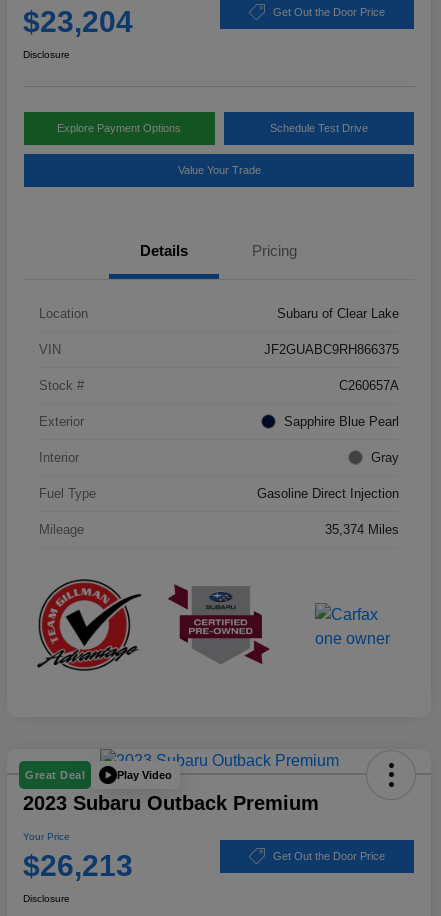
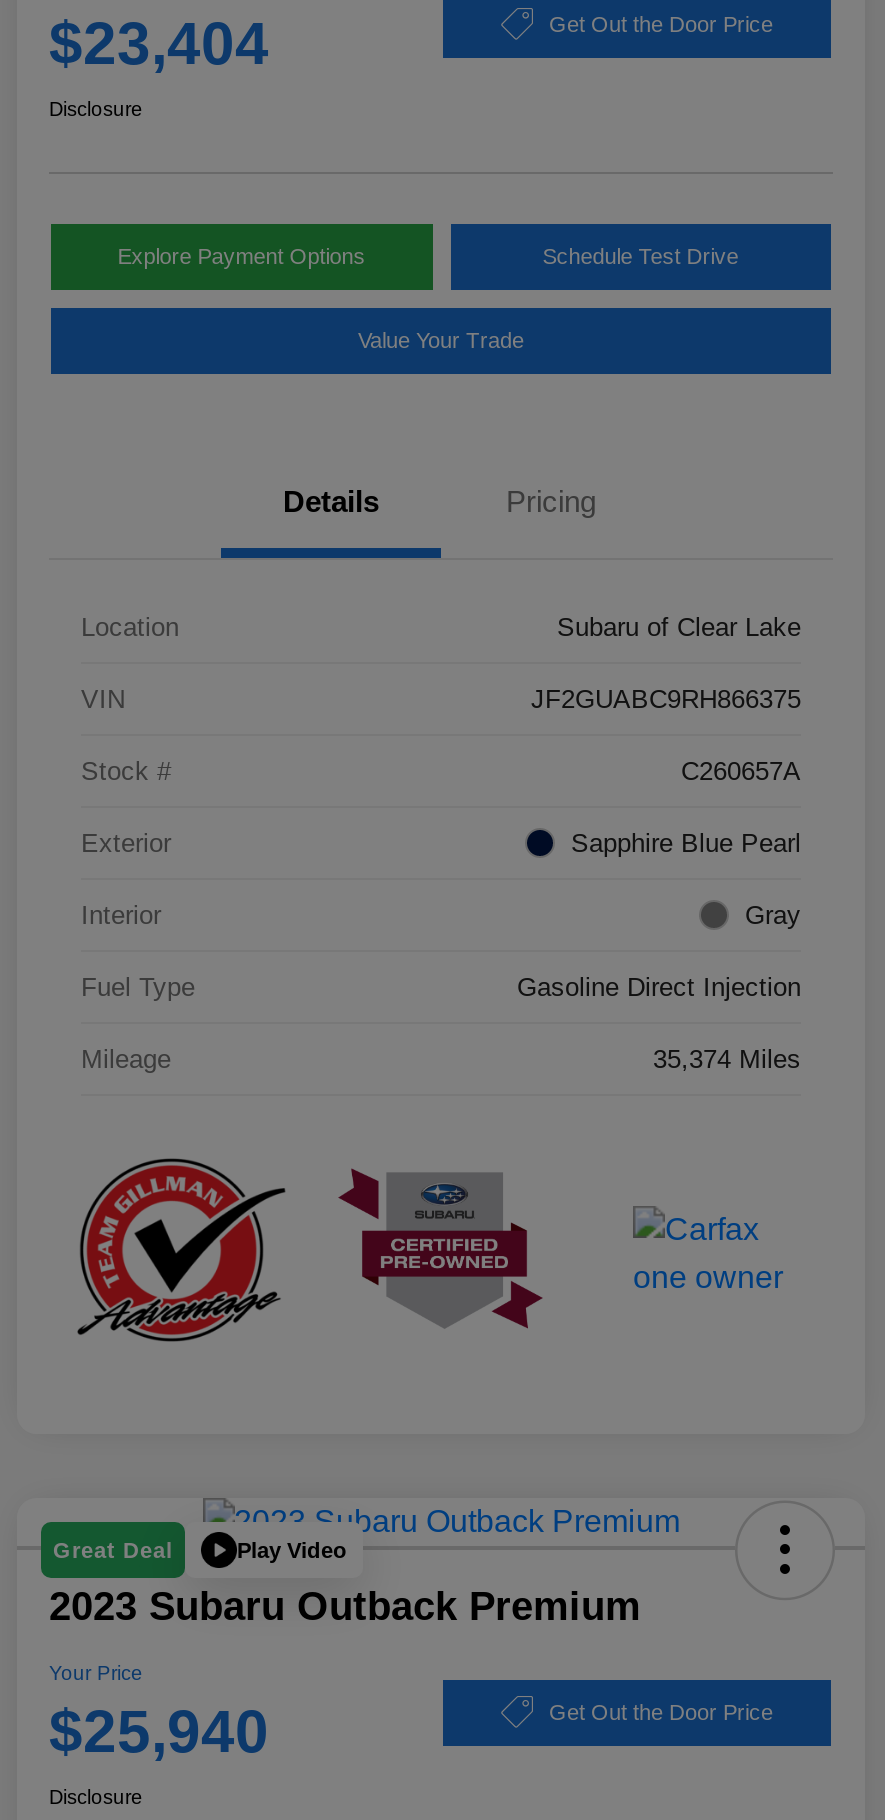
- $23,204
+ $23,404

- $26,213
+ $25,940
